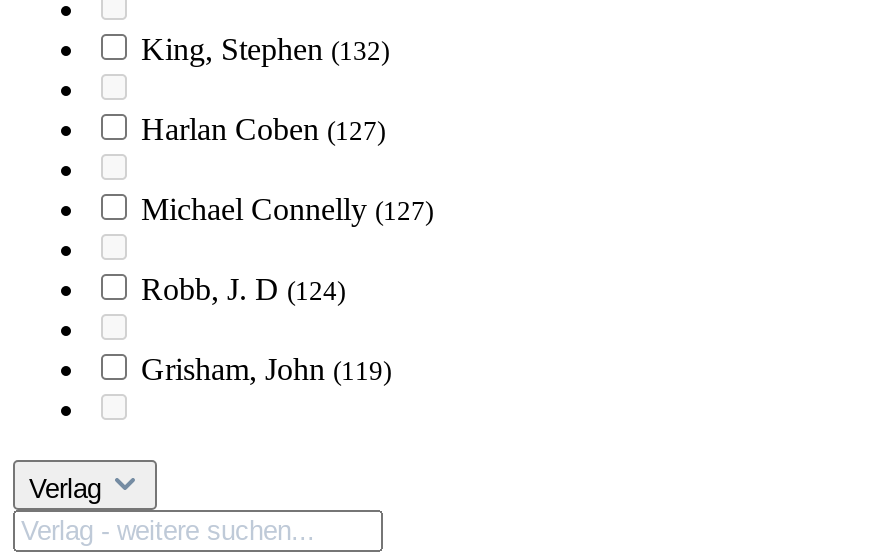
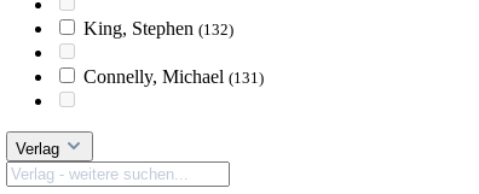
- Harlan Coben (127)
- Michael Connelly (127)
- Robb, J. D (124)
- Grisham, John (119)
+ Connelly, Michael (131)
